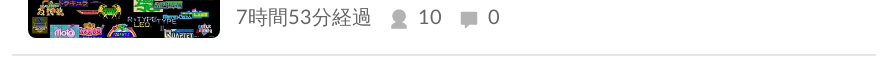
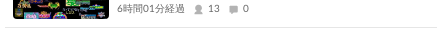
- 7時間53分経過
+ 6時間01分経過

- 10
+ 13
